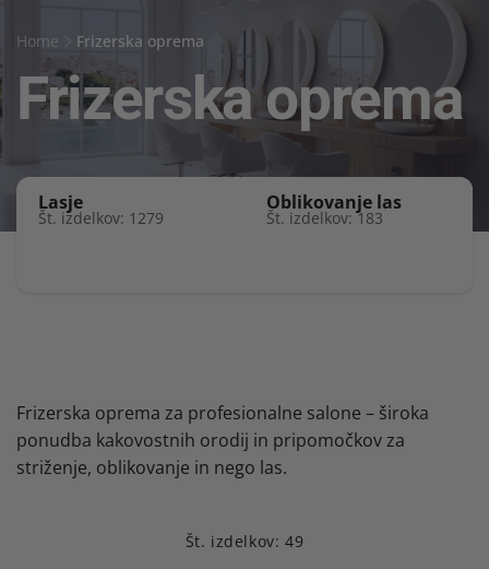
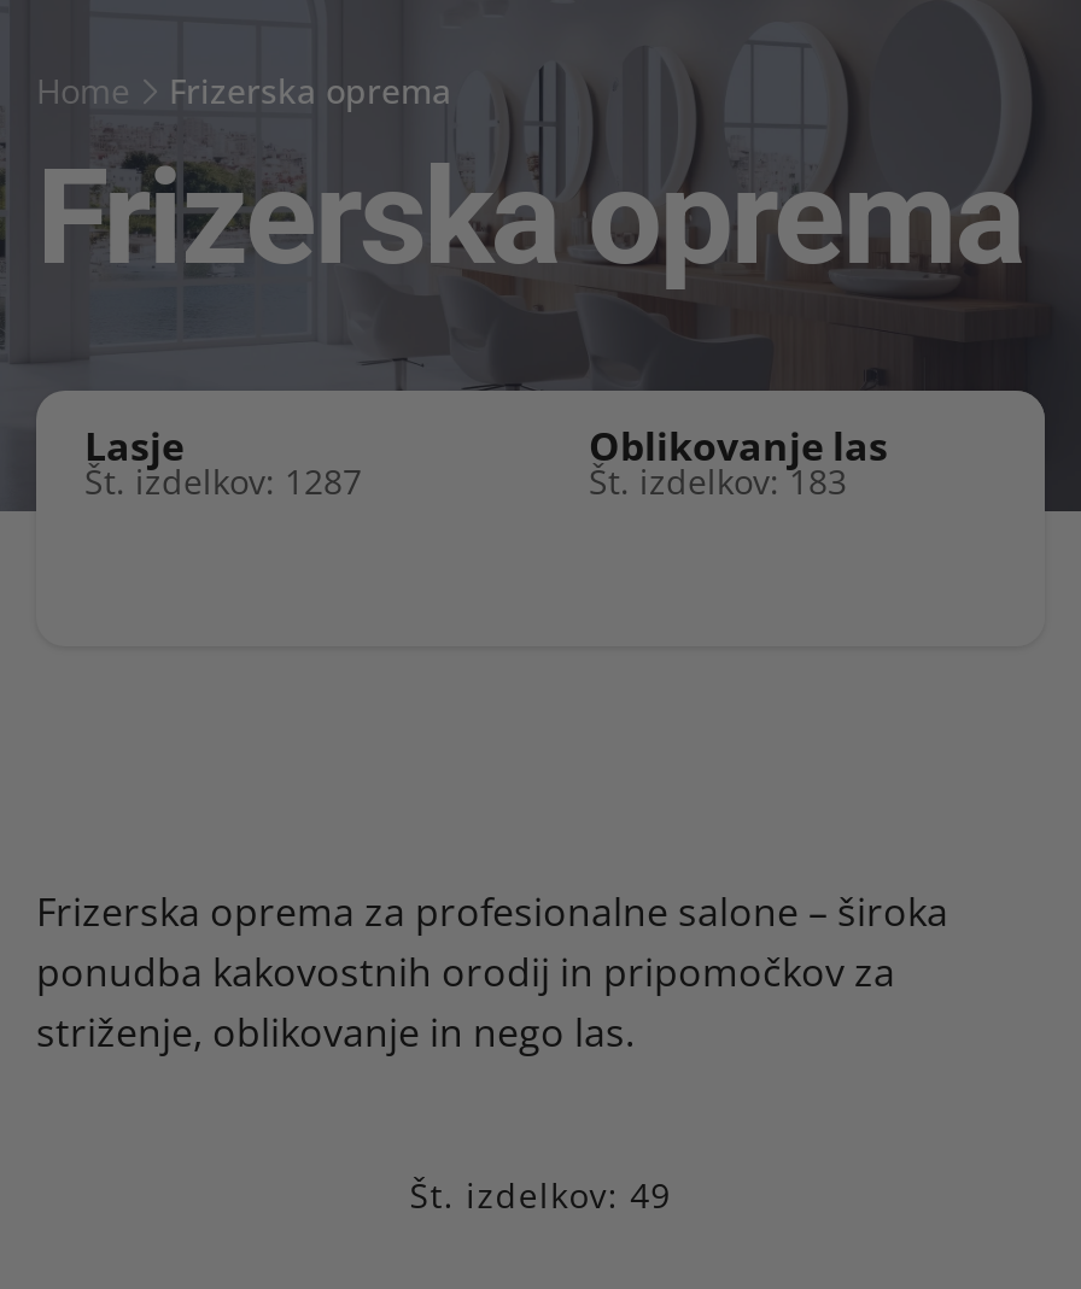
- Št. izdelkov: 1279
+ Št. izdelkov: 1287
